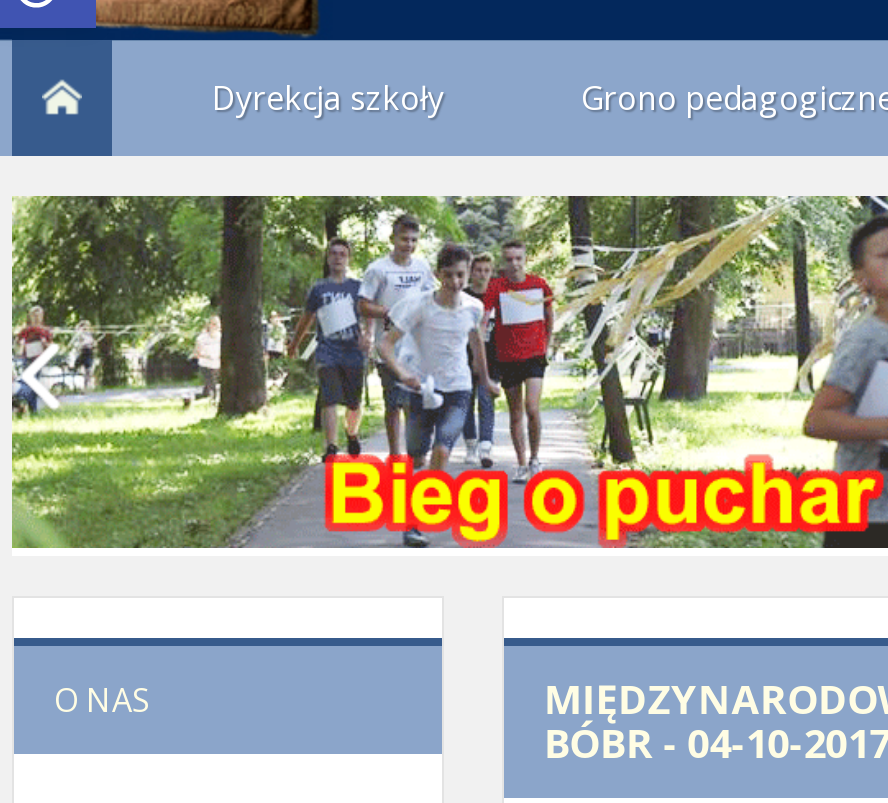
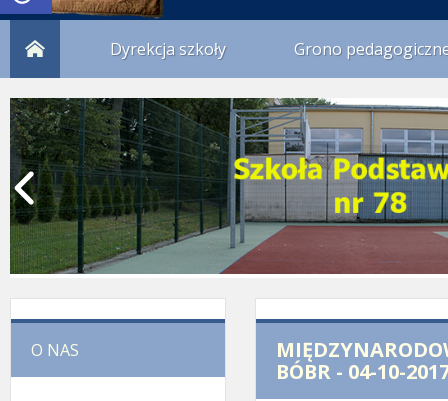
- [image]
+ [image]
